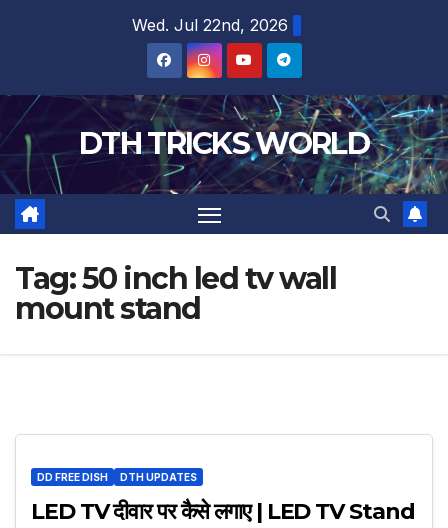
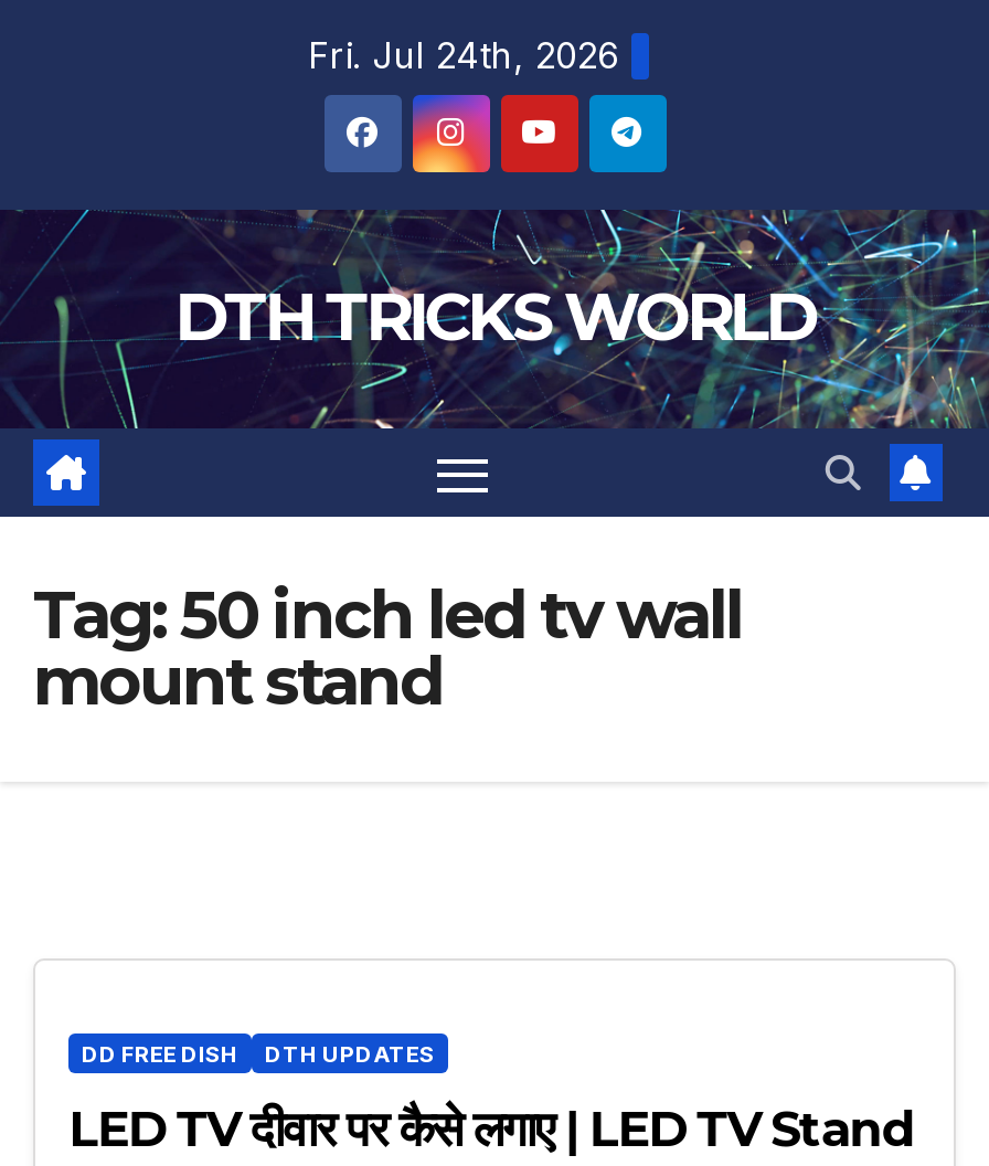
- Wed. Jul 22nd, 2026
+ Fri. Jul 24th, 2026
